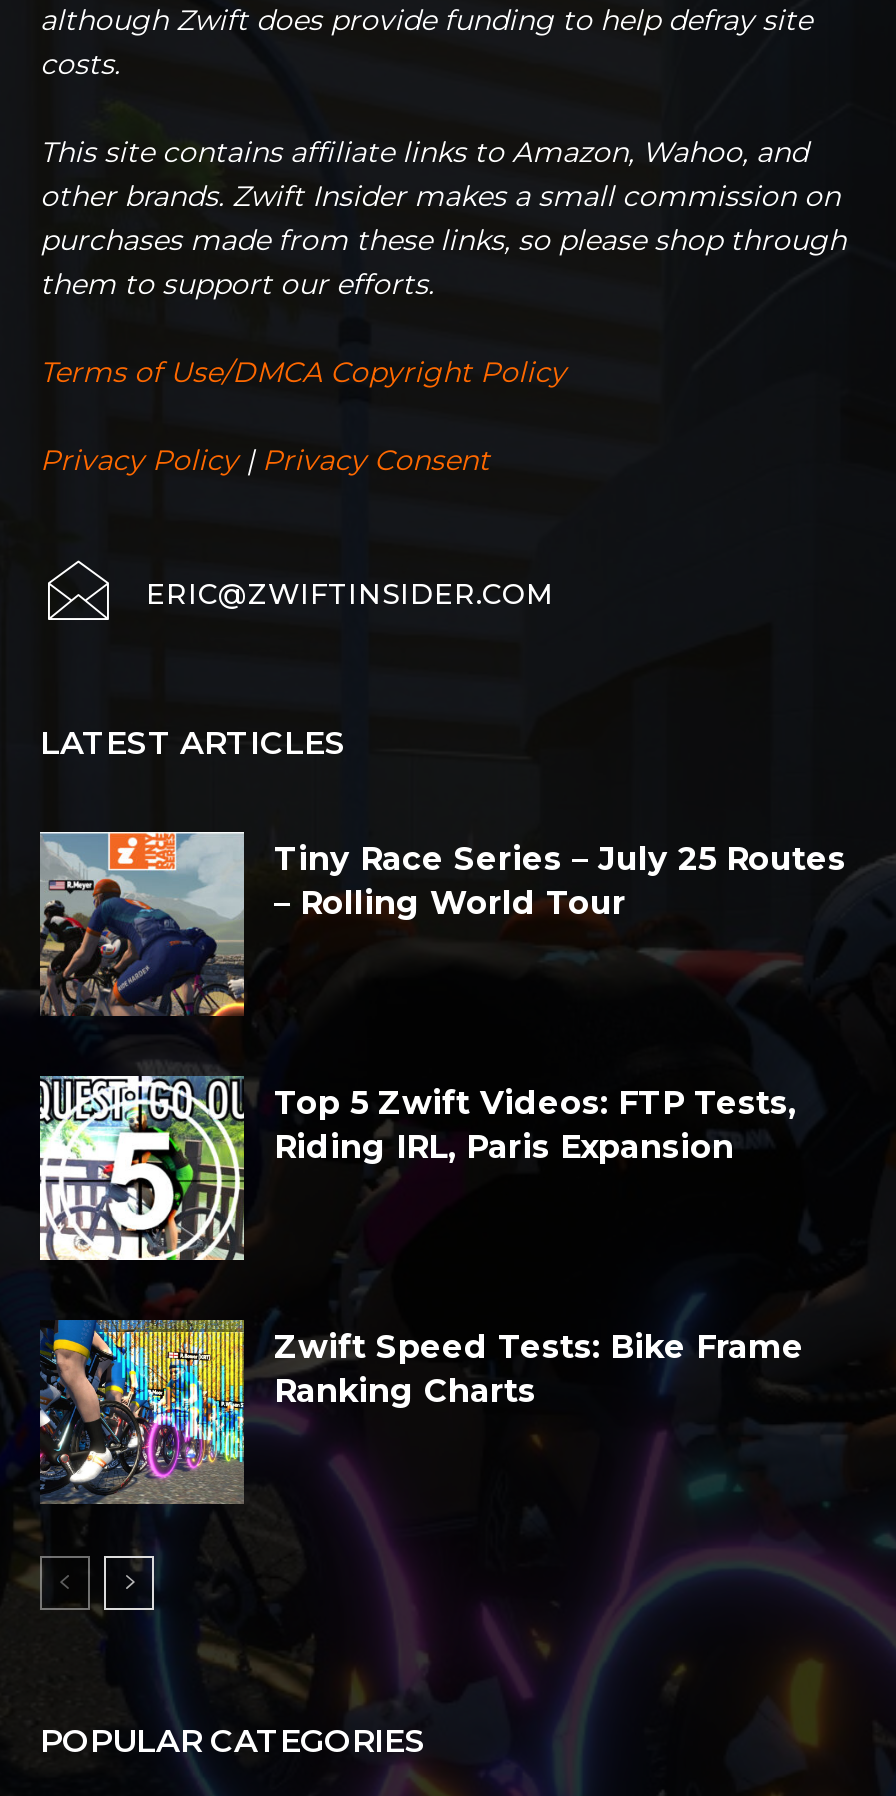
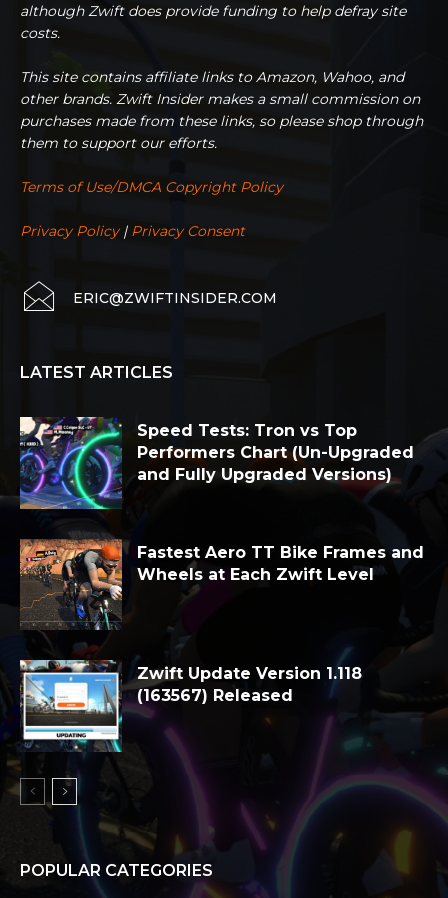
- [image]
- Tiny Race Series – July 25 Routes
- – Rolling World Tour
+ [image]
+ Speed Tests: Tron vs Top
+ Performers Chart (Un-Upgraded
+ and Fully Upgraded Versions)

- [image]
- Top 5 Zwift Videos: FTP Tests,
- Riding IRL, Paris Expansion
+ [image]
+ Fastest Aero TT Bike Frames and
+ Wheels at Each Zwift Level

- [image]
- Zwift Speed Tests: Bike Frame
- Ranking Charts
+ [image]
+ Zwift Update Version 1.118
+ (163567) Released
